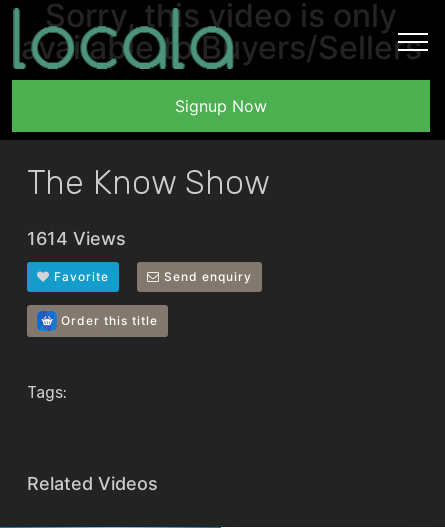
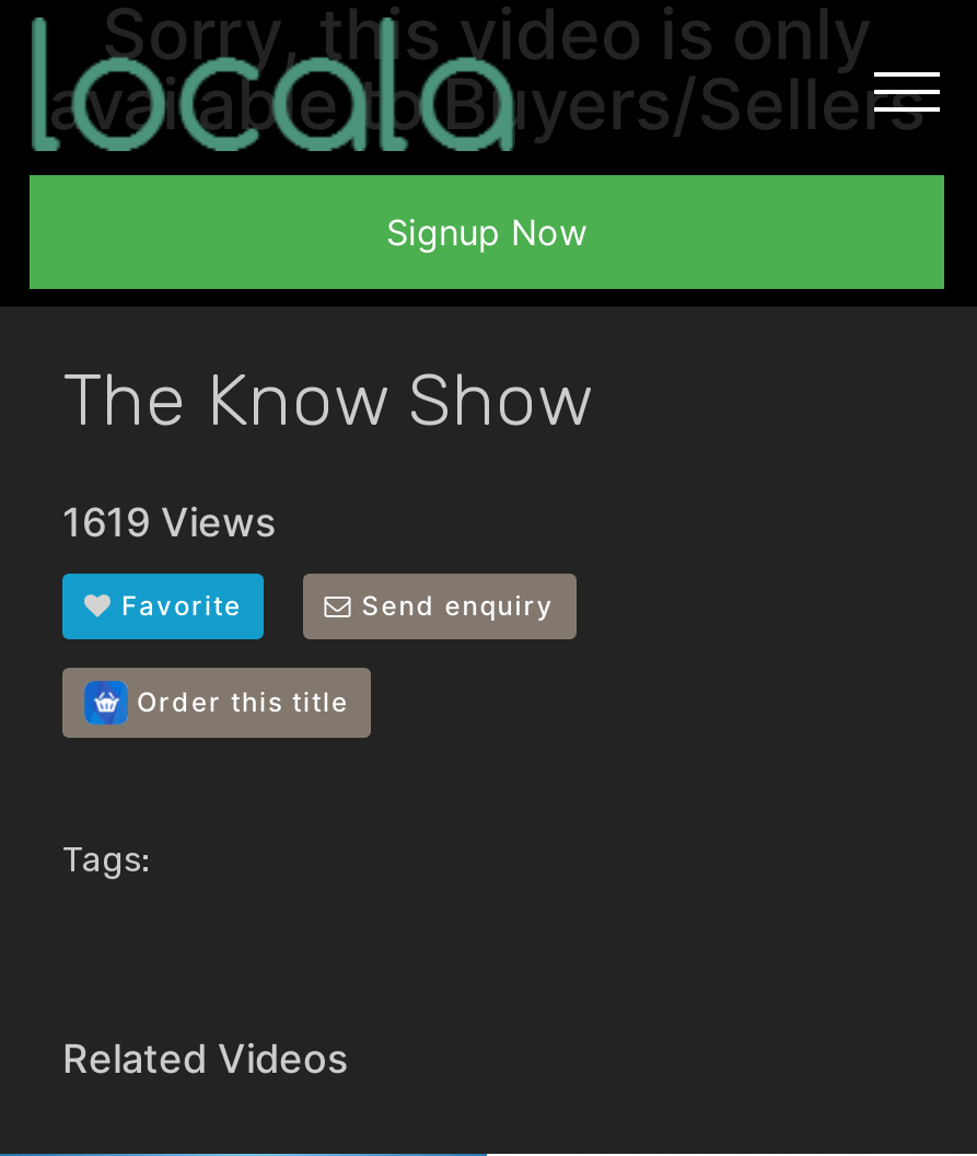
- 1614 Views
+ 1619 Views
